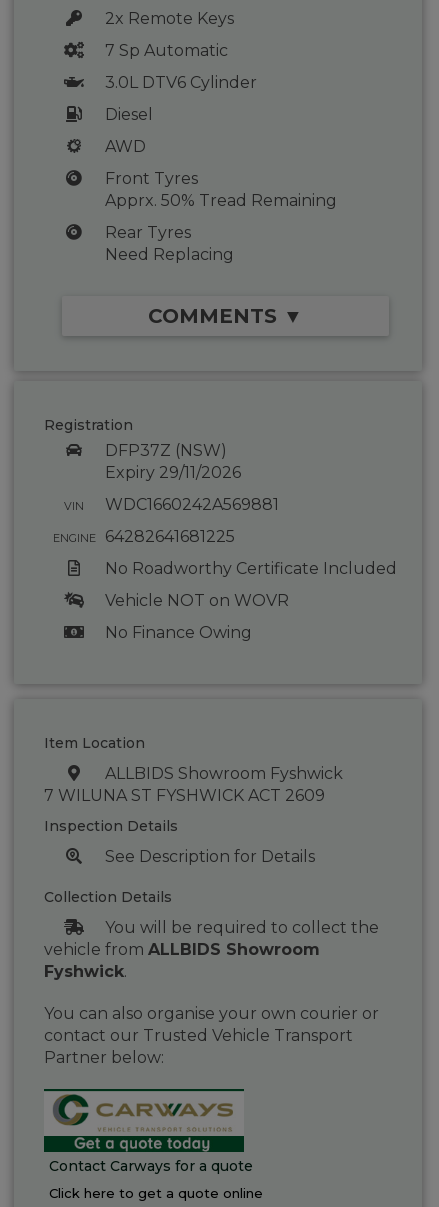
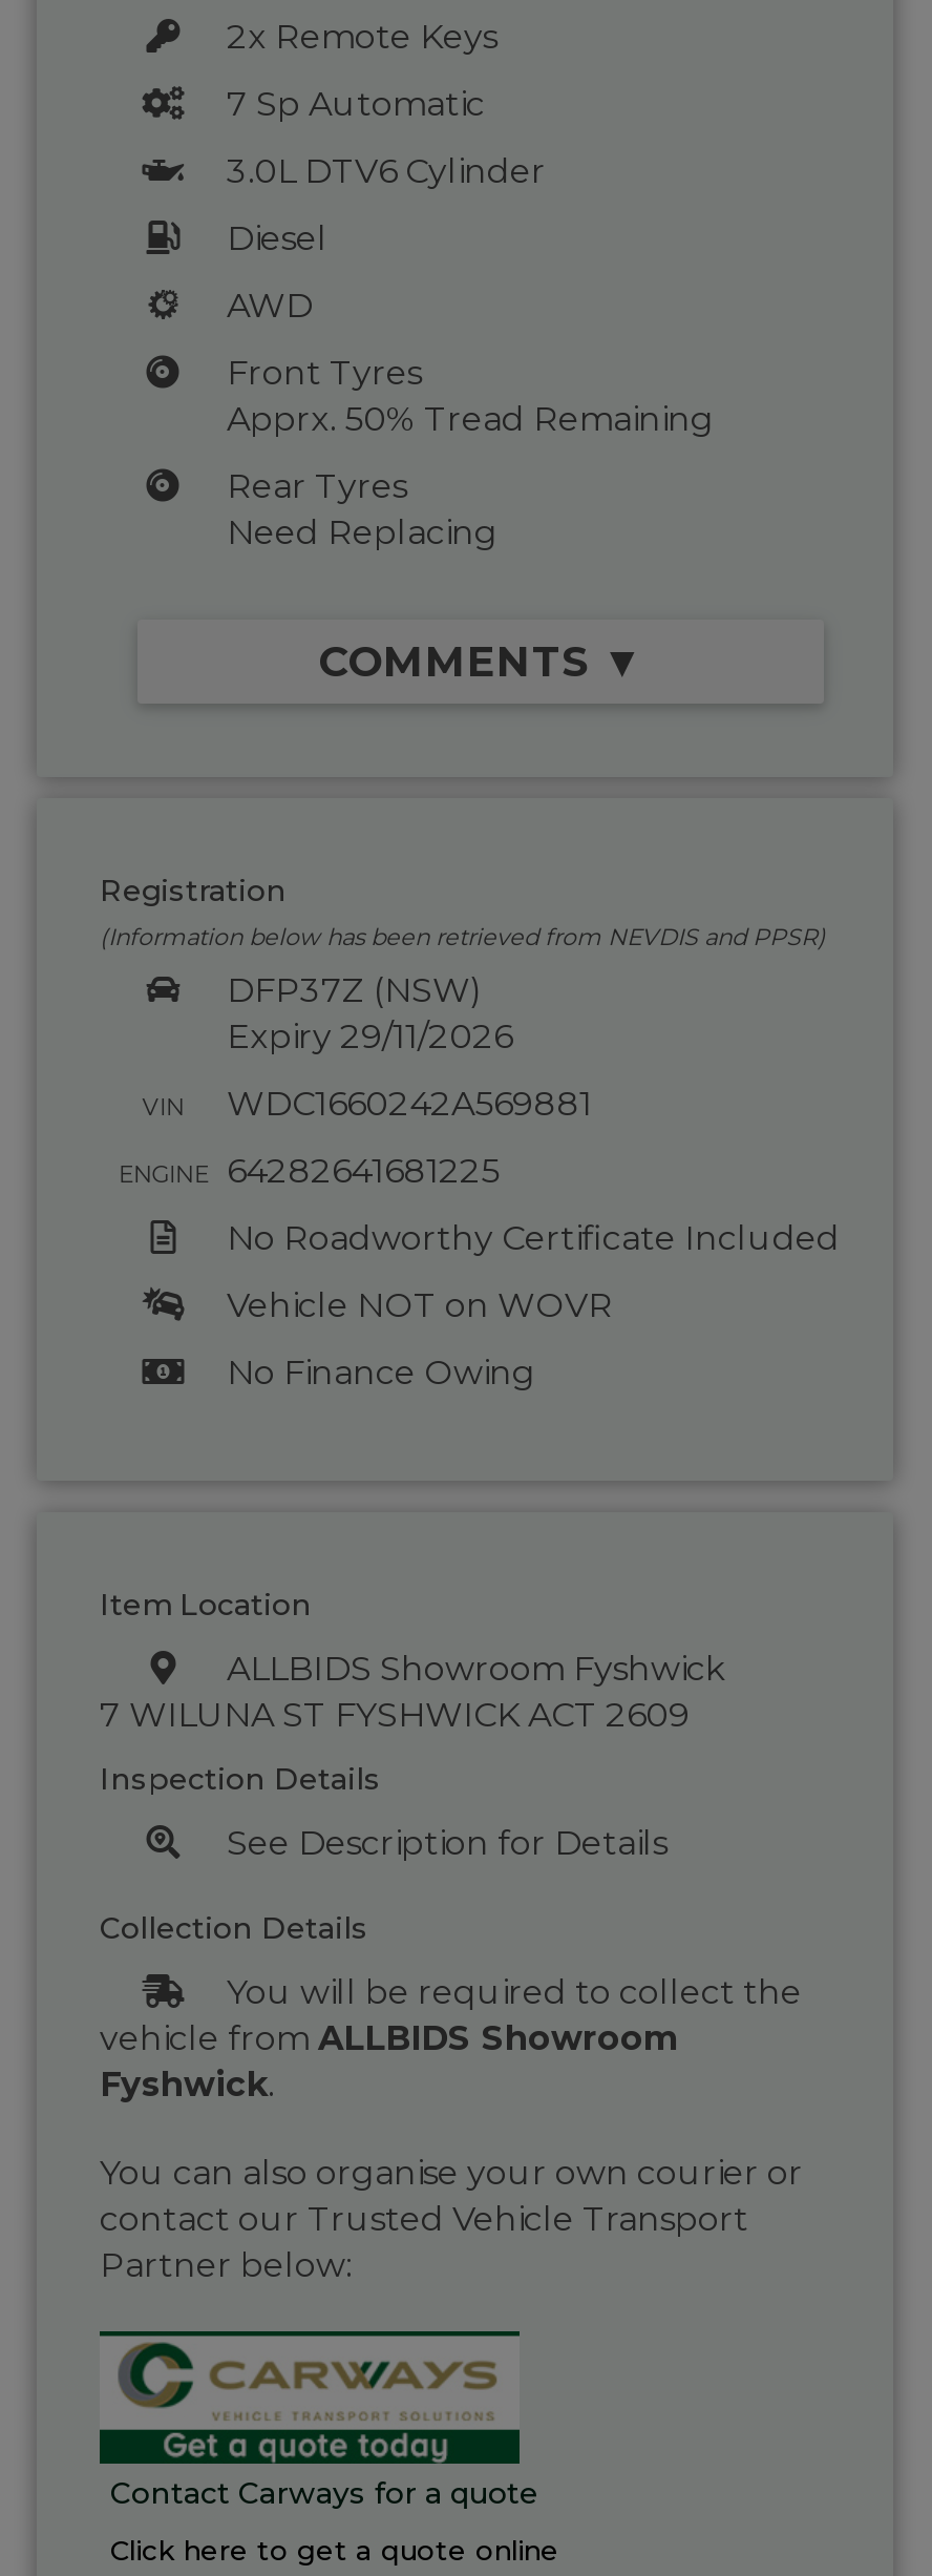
+ (Information below has been retrieved from NEVDIS and PPSR)
